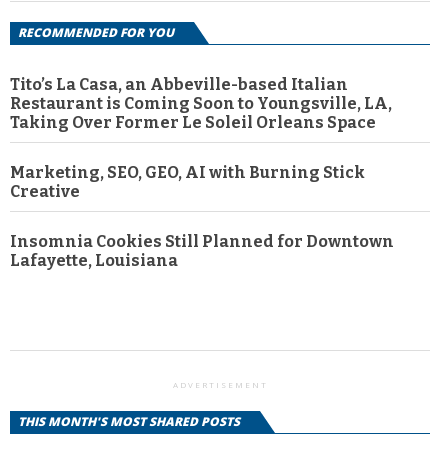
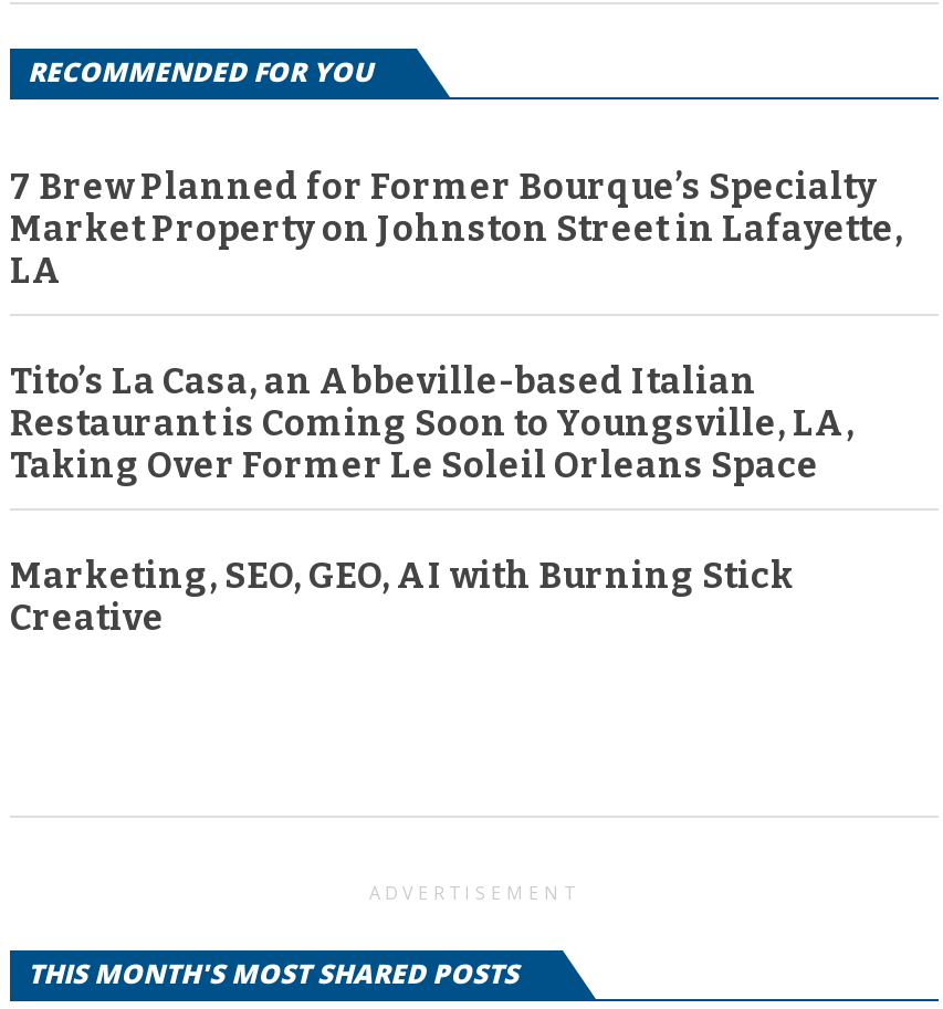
+ 7 Brew Planned for Former Bourque’s Specialty
+ Market Property on Johnston Street in Lafayette,
+ LA

moved down: Tito’s La Casa, an Abbeville-based Italian | Restaurant is Coming Soon to Youngsville, LA, | Taking Over Former Le Soleil Orleans Space | Marketing, SEO, GEO, AI with Burning Stick | Creative

- Insomnia Cookies Still Planned for Downtown
- Lafayette, Louisiana
